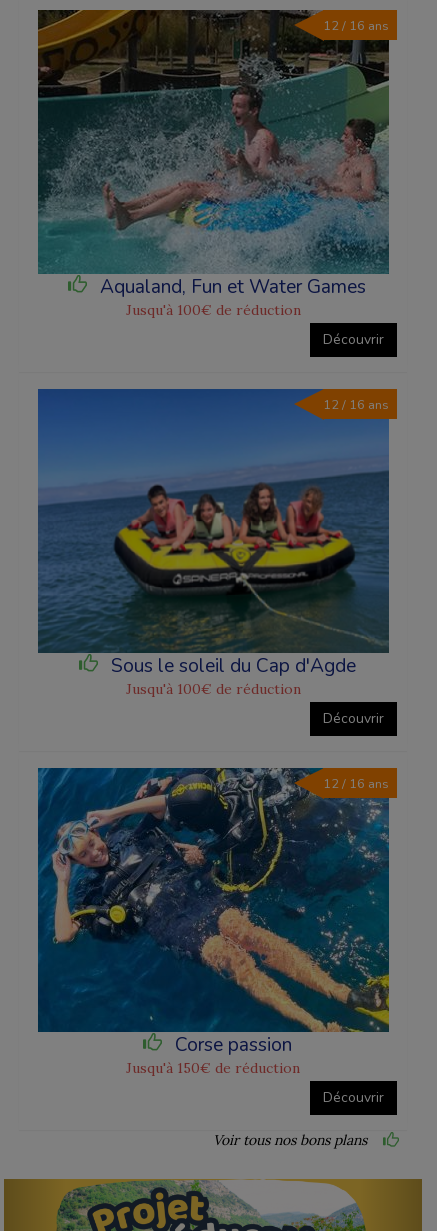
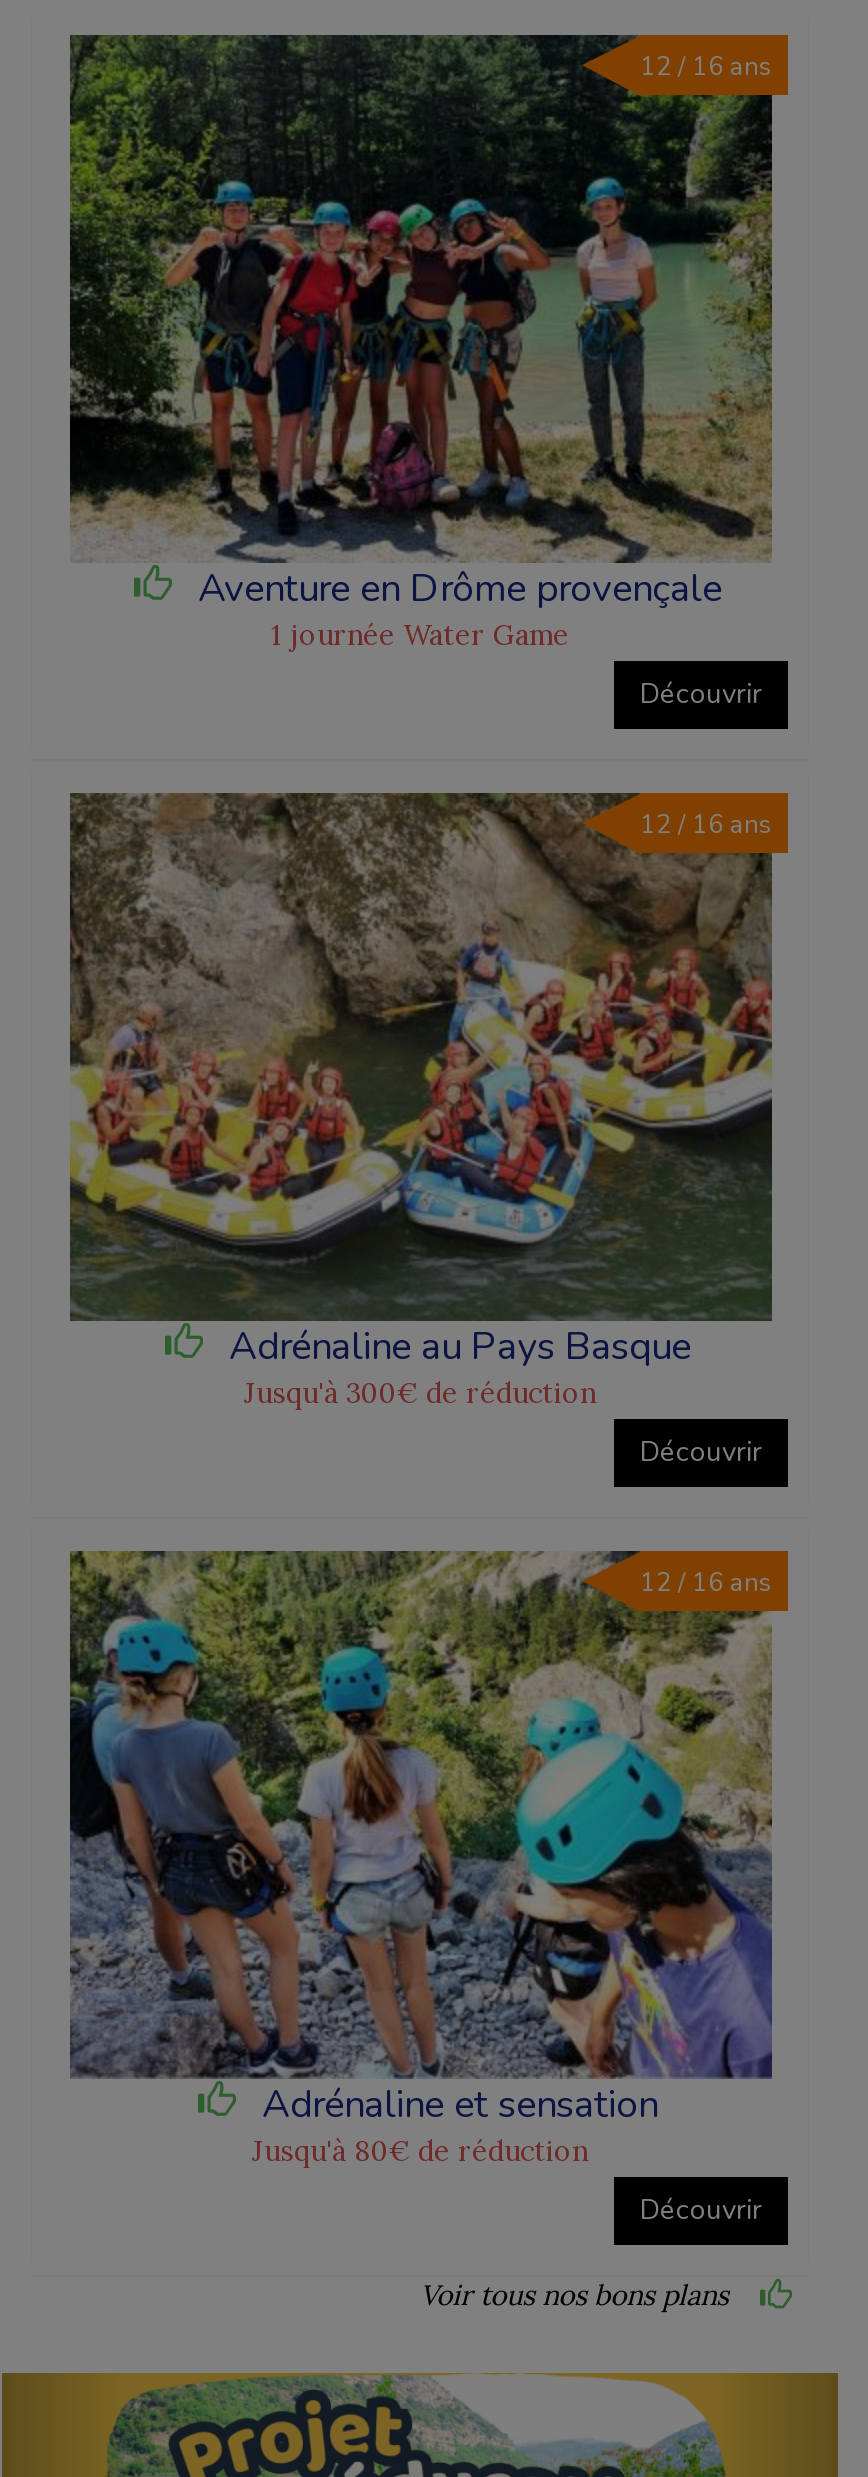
- [image]
- Aqualand, Fun et Water Games
- Jusqu'à 100€ de réduction
+ [image]
+ Aventure en Drôme provençale
+ 1 journée Water Game

- [image]
- Sous le soleil du Cap d'Agde
- Jusqu'à 100€ de réduction
+ [image]
+ Adrénaline au Pays Basque
+ Jusqu'à 300€ de réduction

- [image]
- Corse passion
- Jusqu'à 150€ de réduction
+ [image]
+ Adrénaline et sensation
+ Jusqu'à 80€ de réduction
